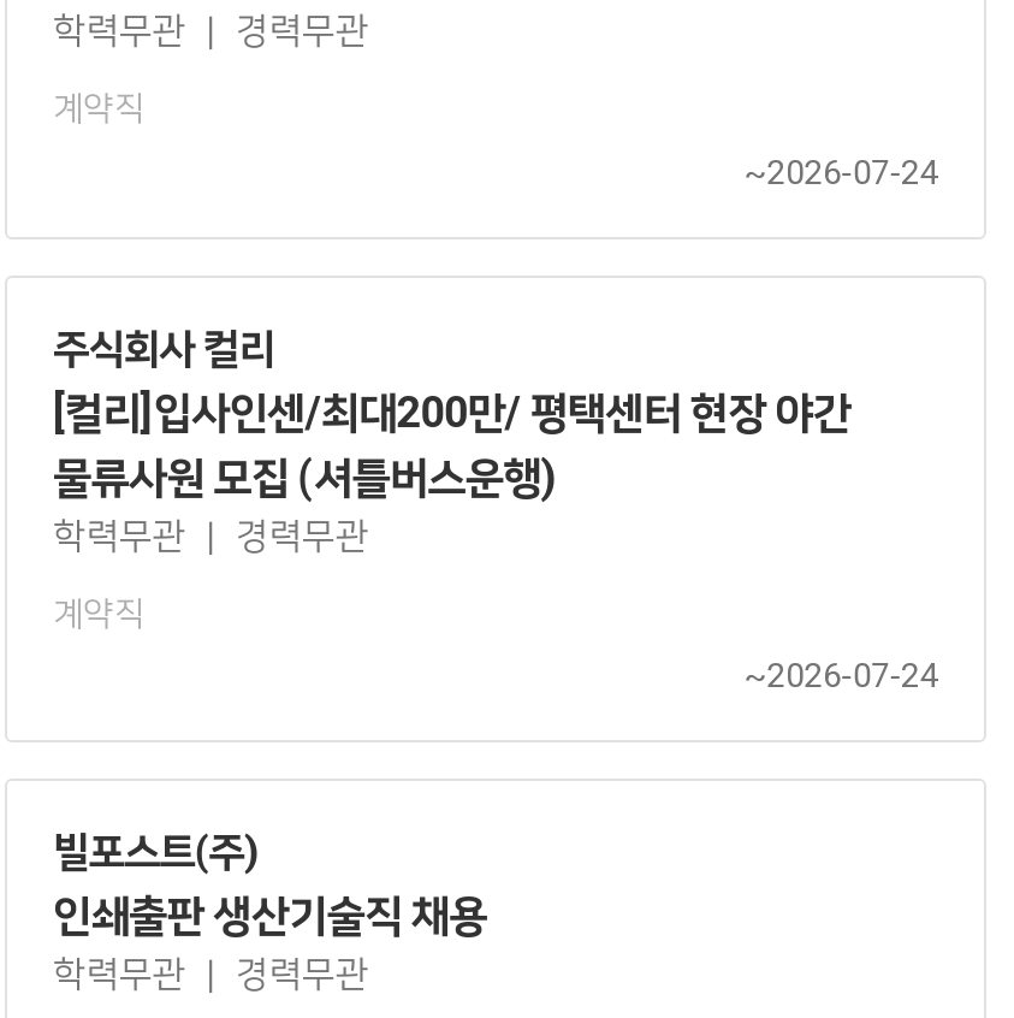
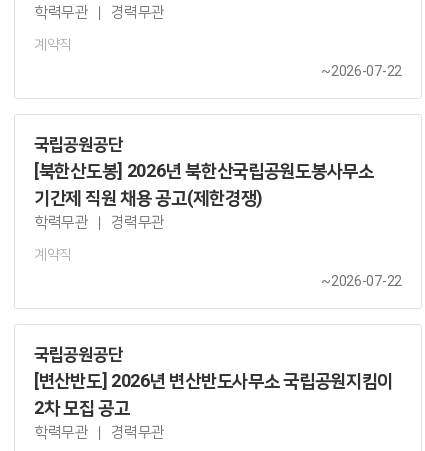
- ~2026-07-24
+ ~2026-07-22

- 주식회사 컬리
- [컬리]입사인센/최대200만/ 평택센터 현장 야간
- 물류사원 모집 (셔틀버스운행)
+ 국립공원공단
+ [북한산도봉] 2026년 북한산국립공원도봉사무소
+ 기간제 직원 채용 공고(제한경쟁)

- ~2026-07-24
+ ~2026-07-22

- 빌포스트(주)
- 인쇄출판 생산기술직 채용
+ 국립공원공단
+ [변산반도] 2026년 변산반도사무소 국립공원지킴이
+ 2차 모집 공고
